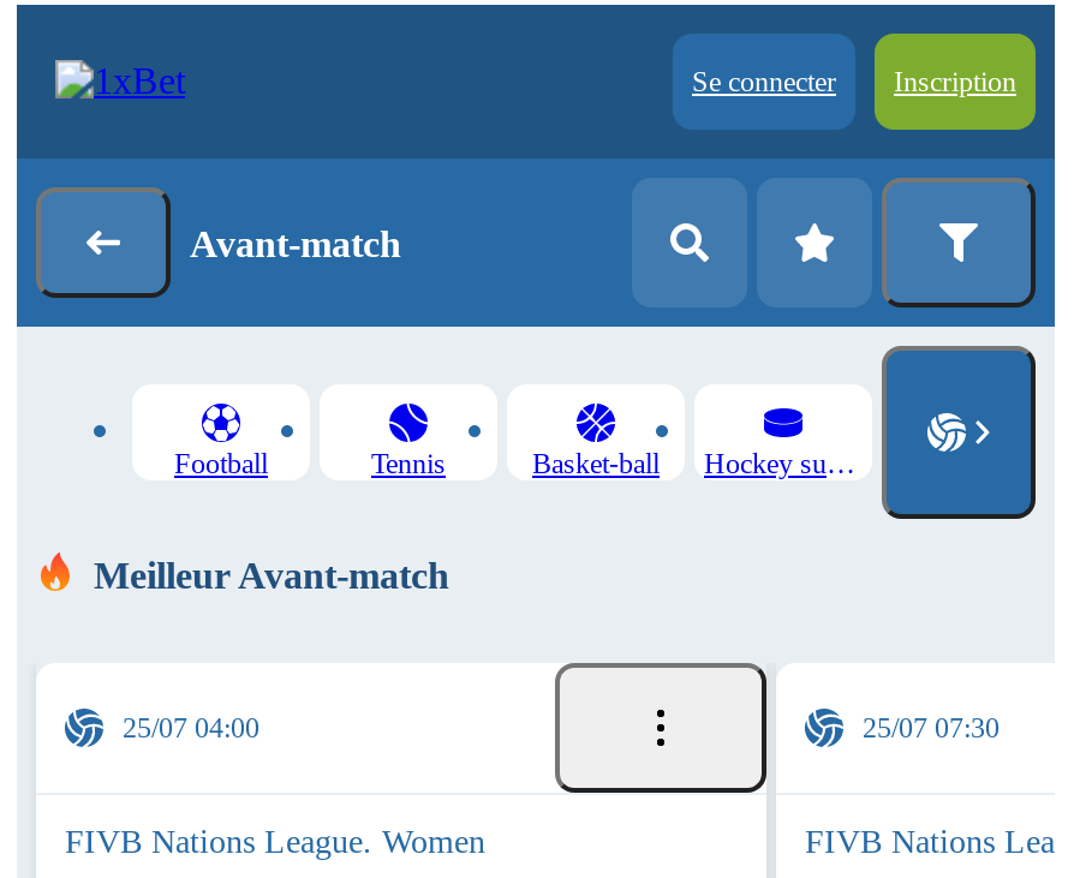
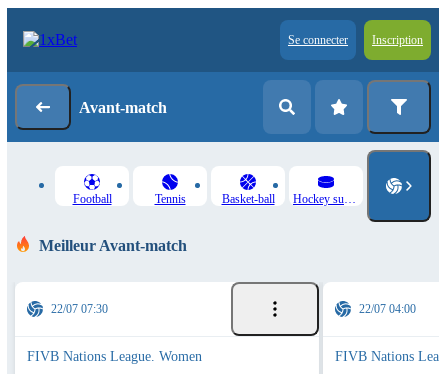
- 25/07 04:00
+ 22/07 07:30

- 25/07 07:30
+ 22/07 04:00
